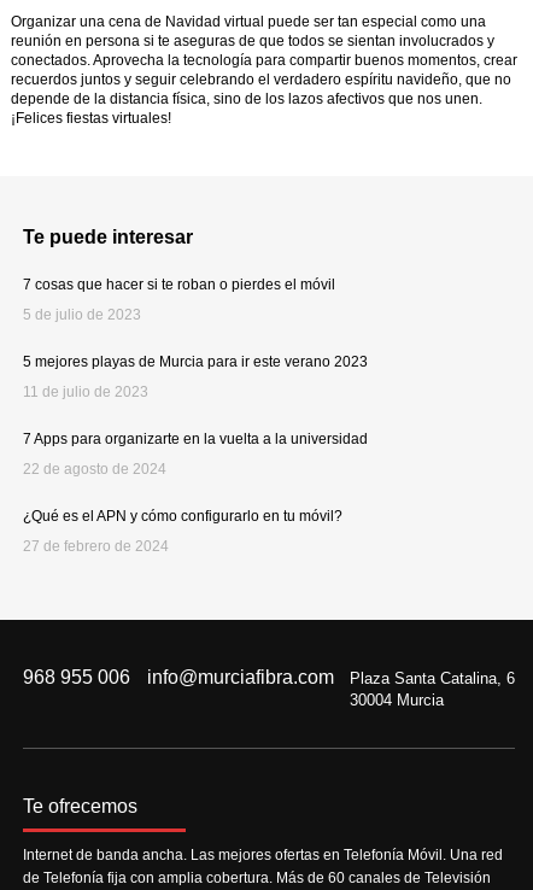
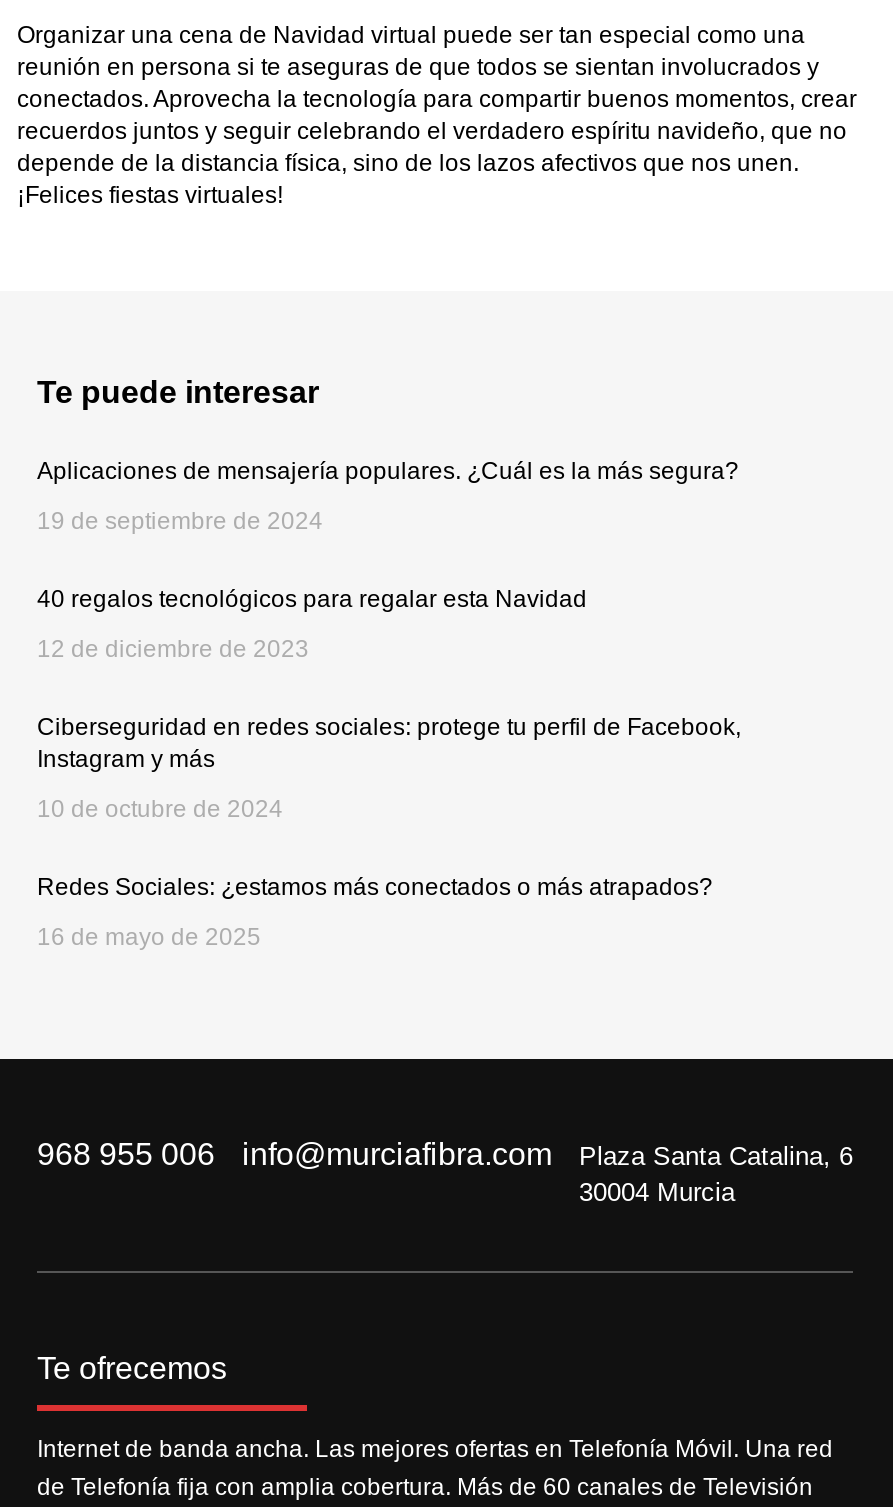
- 7 cosas que hacer si te roban o pierdes el móvil
+ Aplicaciones de mensajería populares. ¿Cuál es la más segura?

- 5 de julio de 2023
+ 19 de septiembre de 2024

- 5 mejores playas de Murcia para ir este verano 2023
+ 40 regalos tecnológicos para regalar esta Navidad

- 11 de julio de 2023
+ 12 de diciembre de 2023

- 7 Apps para organizarte en la vuelta a la universidad
+ Ciberseguridad en redes sociales: protege tu perfil de Facebook,
+ Instagram y más

- 22 de agosto de 2024
+ 10 de octubre de 2024

- ¿Qué es el APN y cómo configurarlo en tu móvil?
+ Redes Sociales: ¿estamos más conectados o más atrapados?

- 27 de febrero de 2024
+ 16 de mayo de 2025
